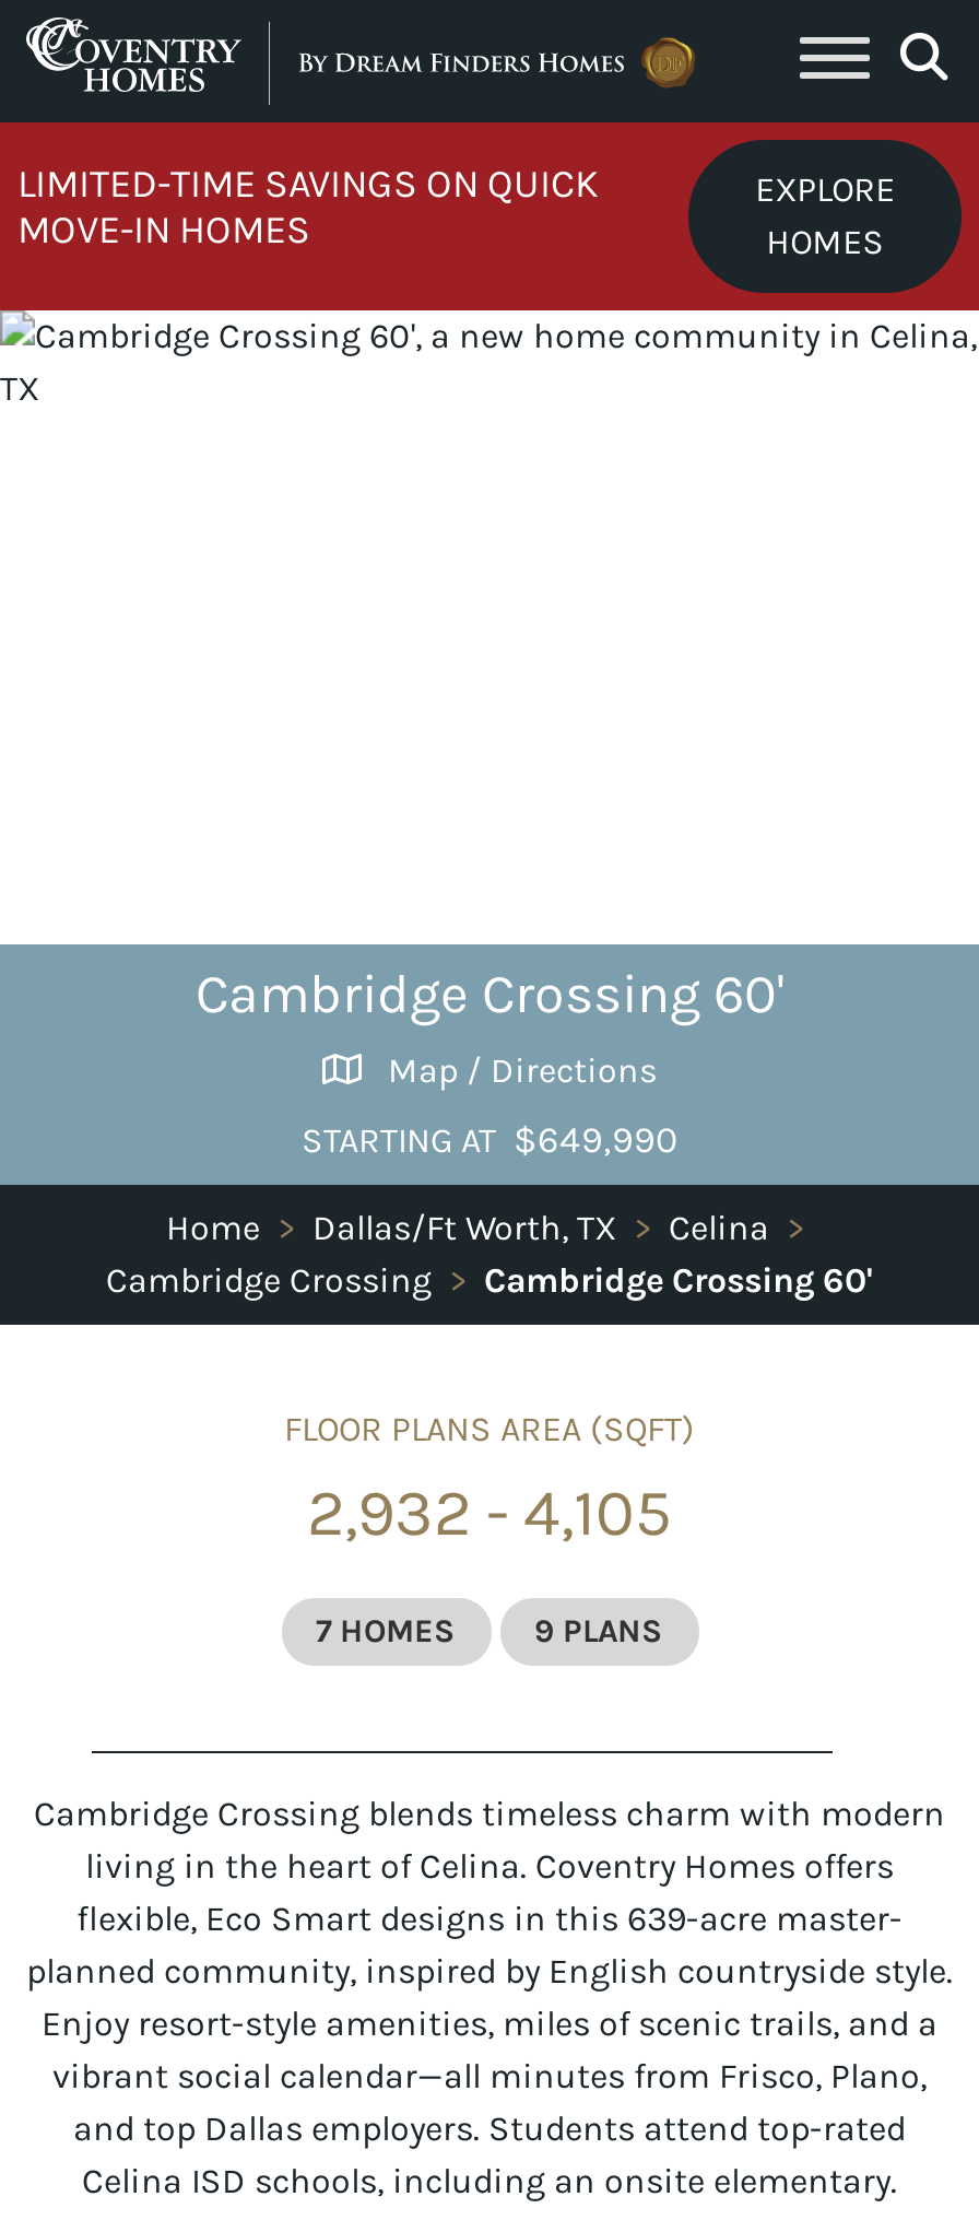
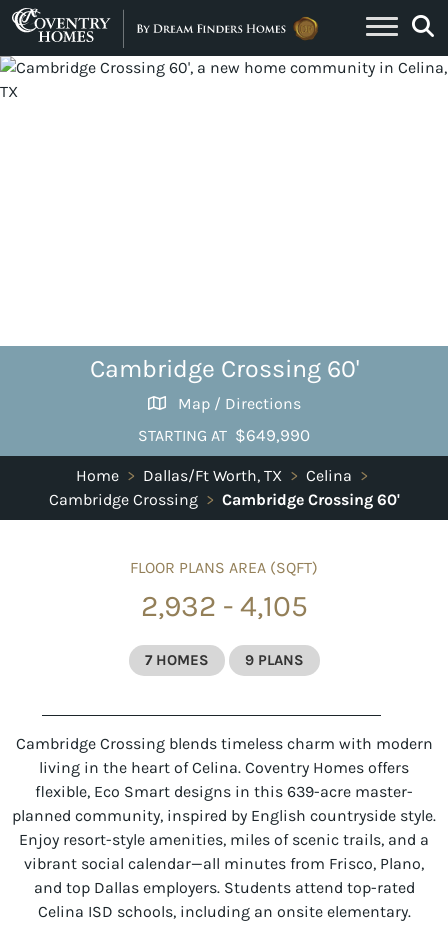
- [image]
- LIMITED-TIME SAVINGS ON QUICK
- MOVE-IN HOMES

- EXPLORE
- HOMES
